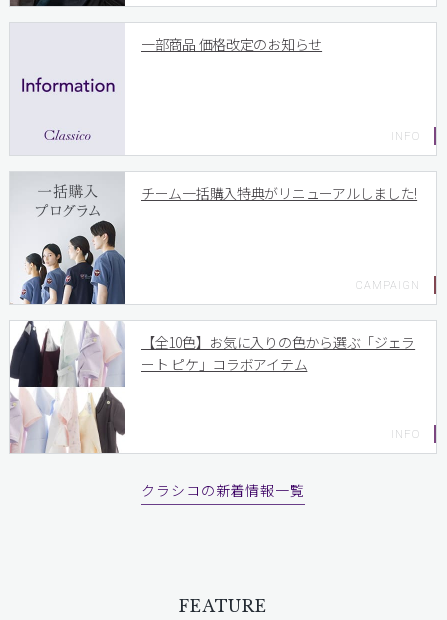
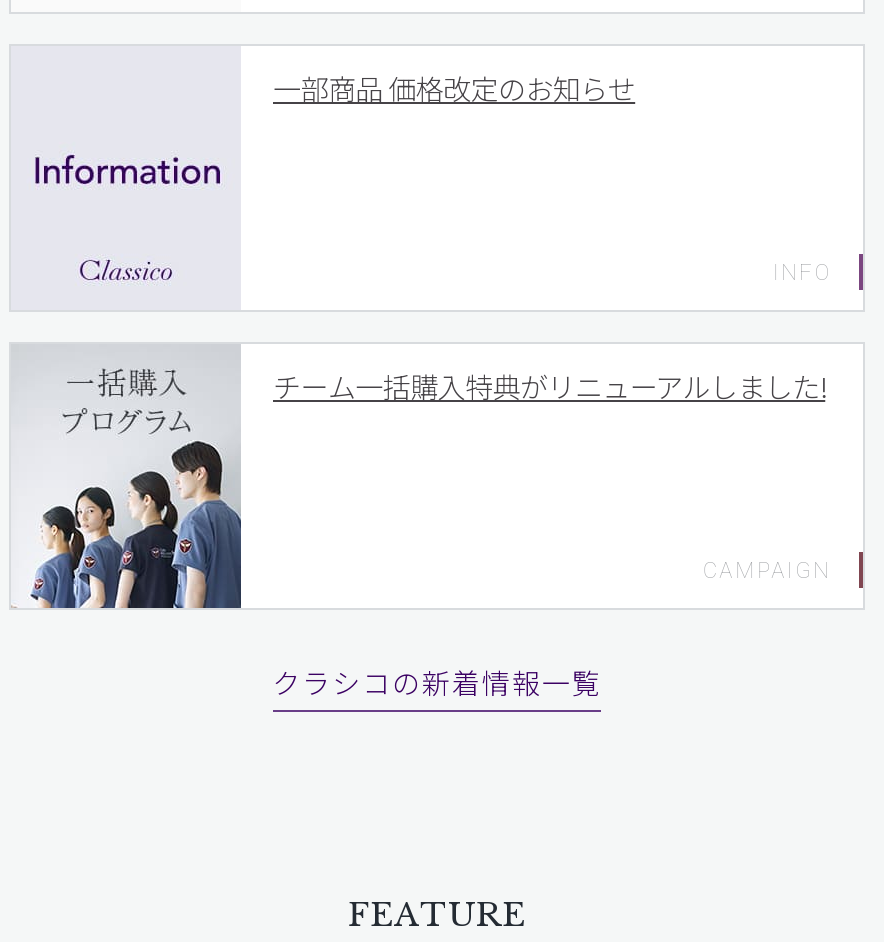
- [image]
- 【全10色】お気に入りの色から選ぶ「ジェラ
- ート ピケ」コラボアイテム
